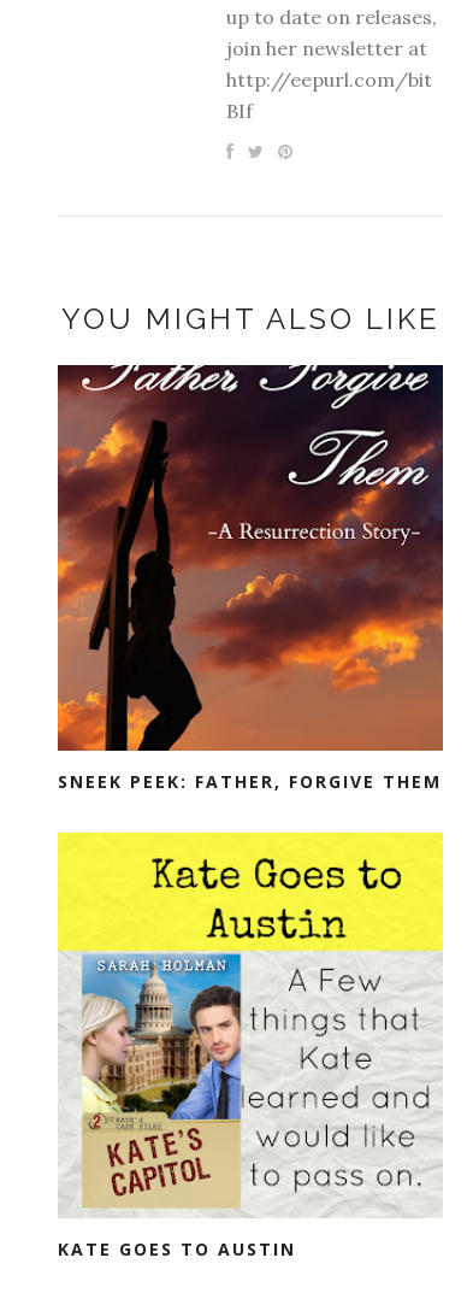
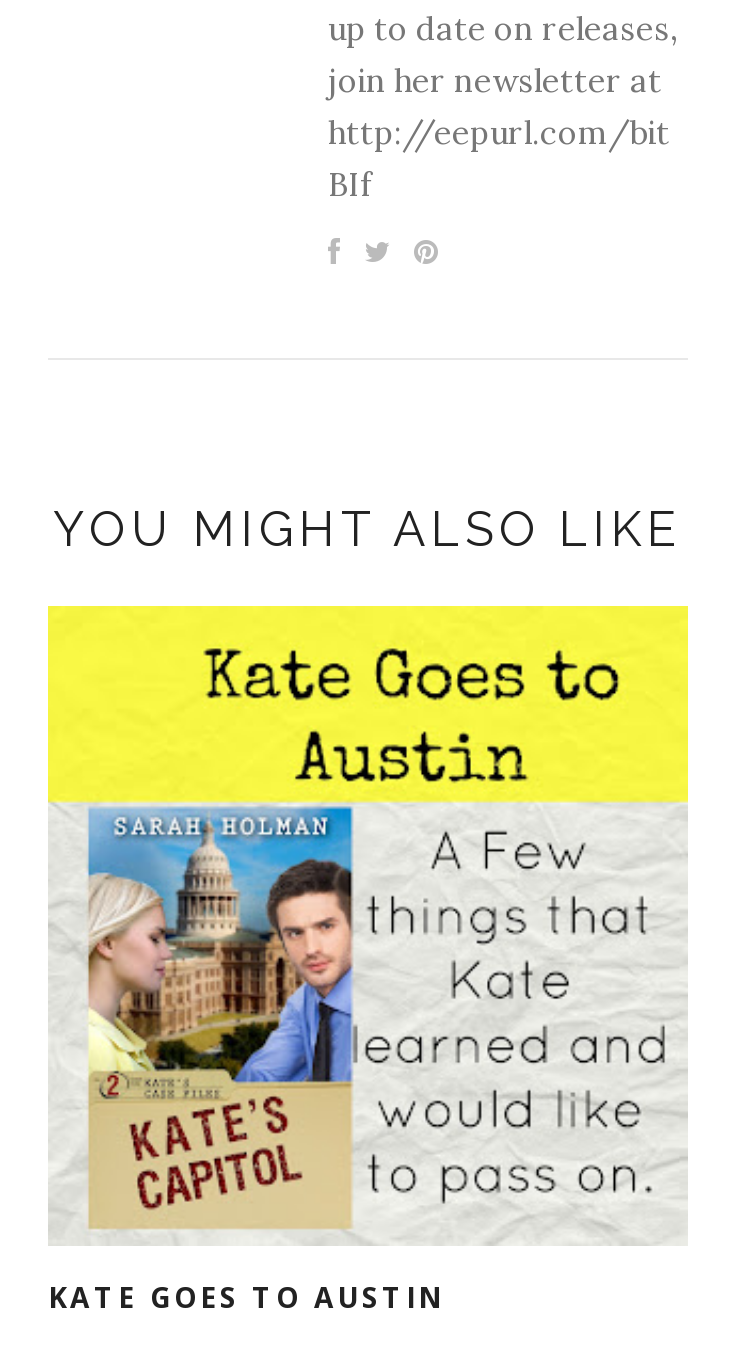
- [image]
- SNEEK PEEK: FATHER, FORGIVE THEM
